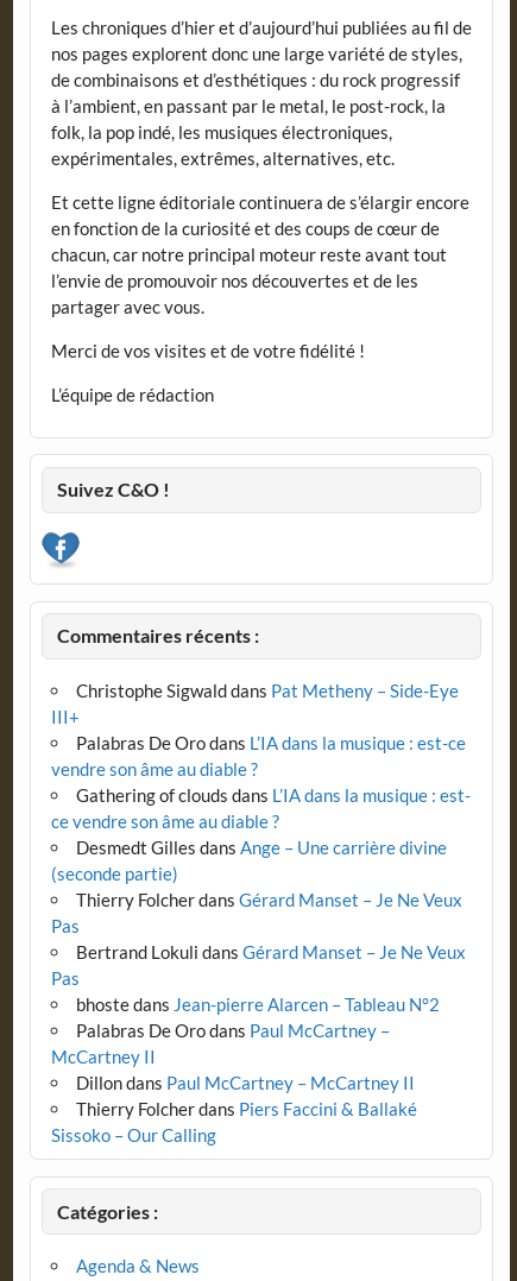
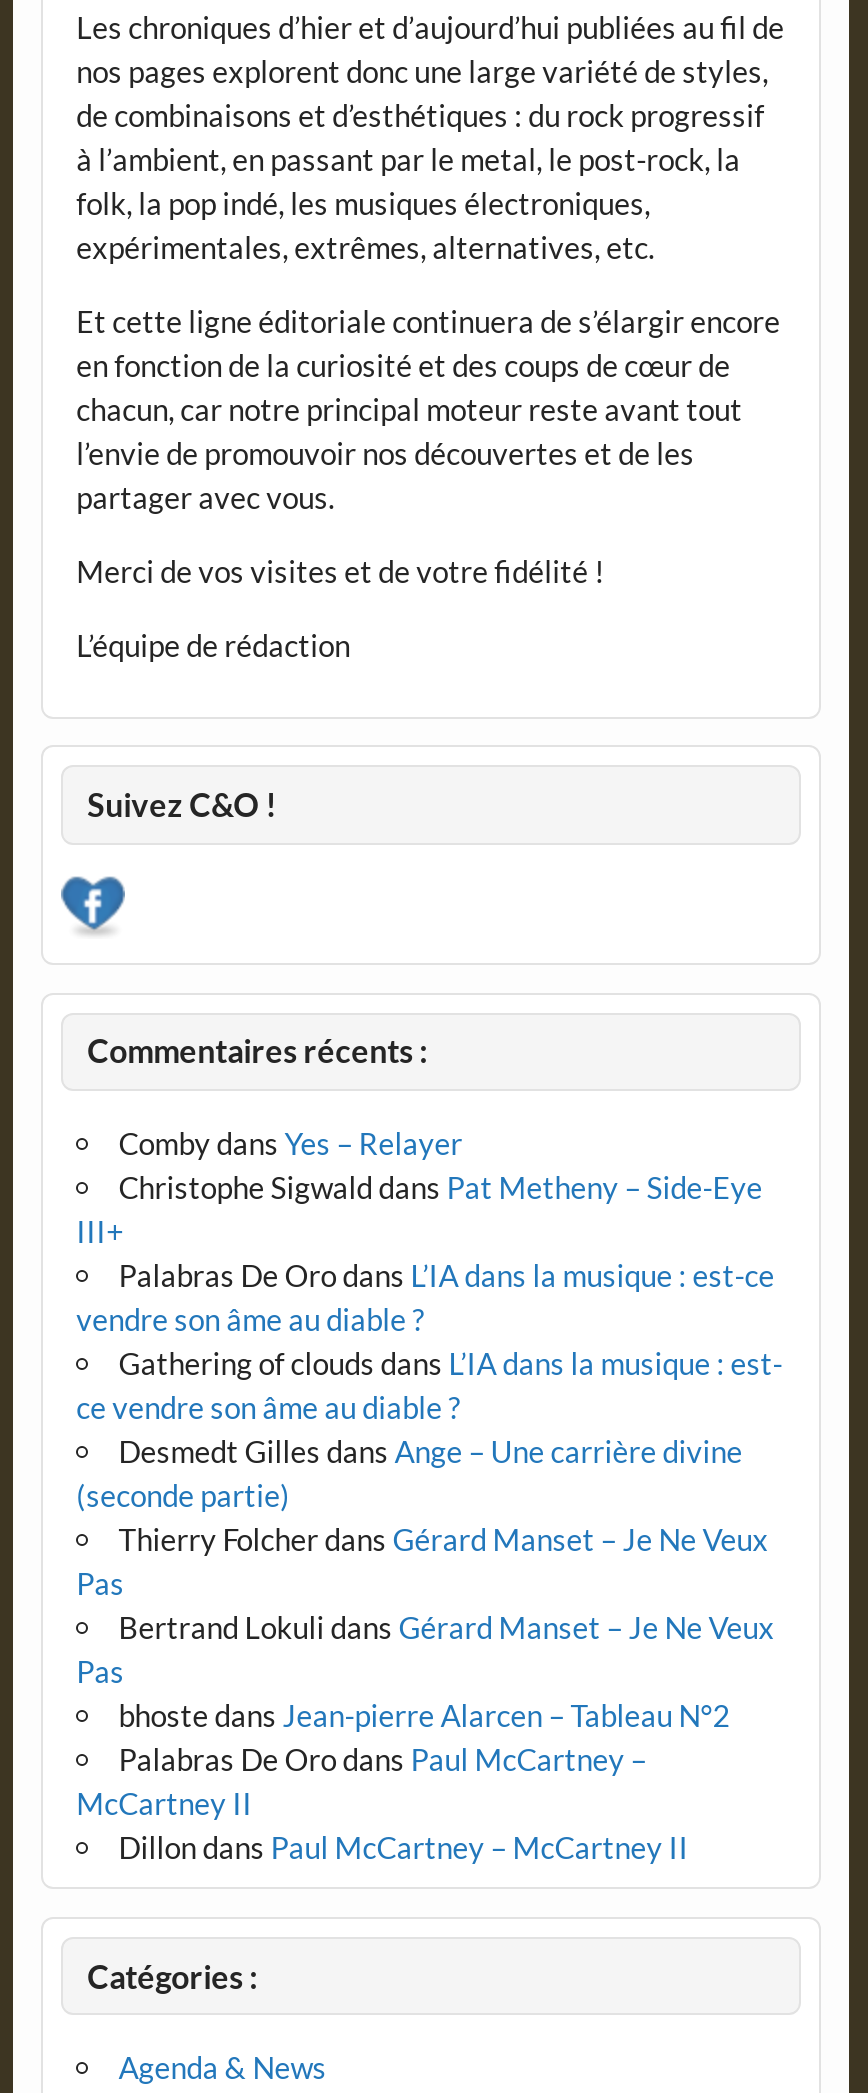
+ Comby dans Yes – Relayer

moved down: Christophe Sigwald dans Pat Metheny – Side-Eye | III+ | Palabras De Oro dans L’IA dans la musique : est-ce | ... | McCartney II | Dillon dans Paul McCartney – McCartney II

- Thierry Folcherdans Piers Faccini & Ballaké
- Sissoko – Our Calling
